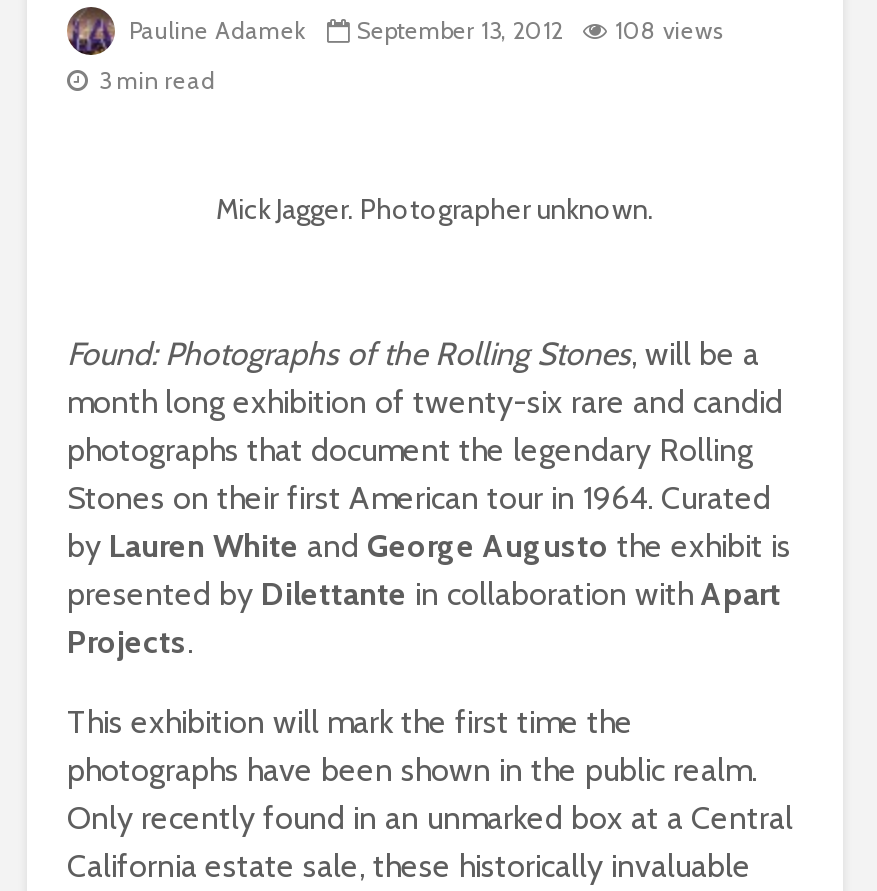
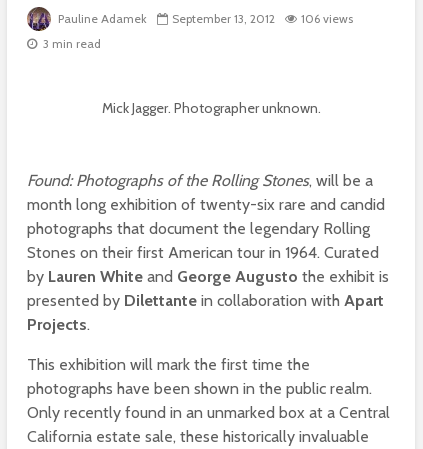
- Pauline Adamek September 13, 2012 108 views
+ Pauline Adamek September 13, 2012 106 views
